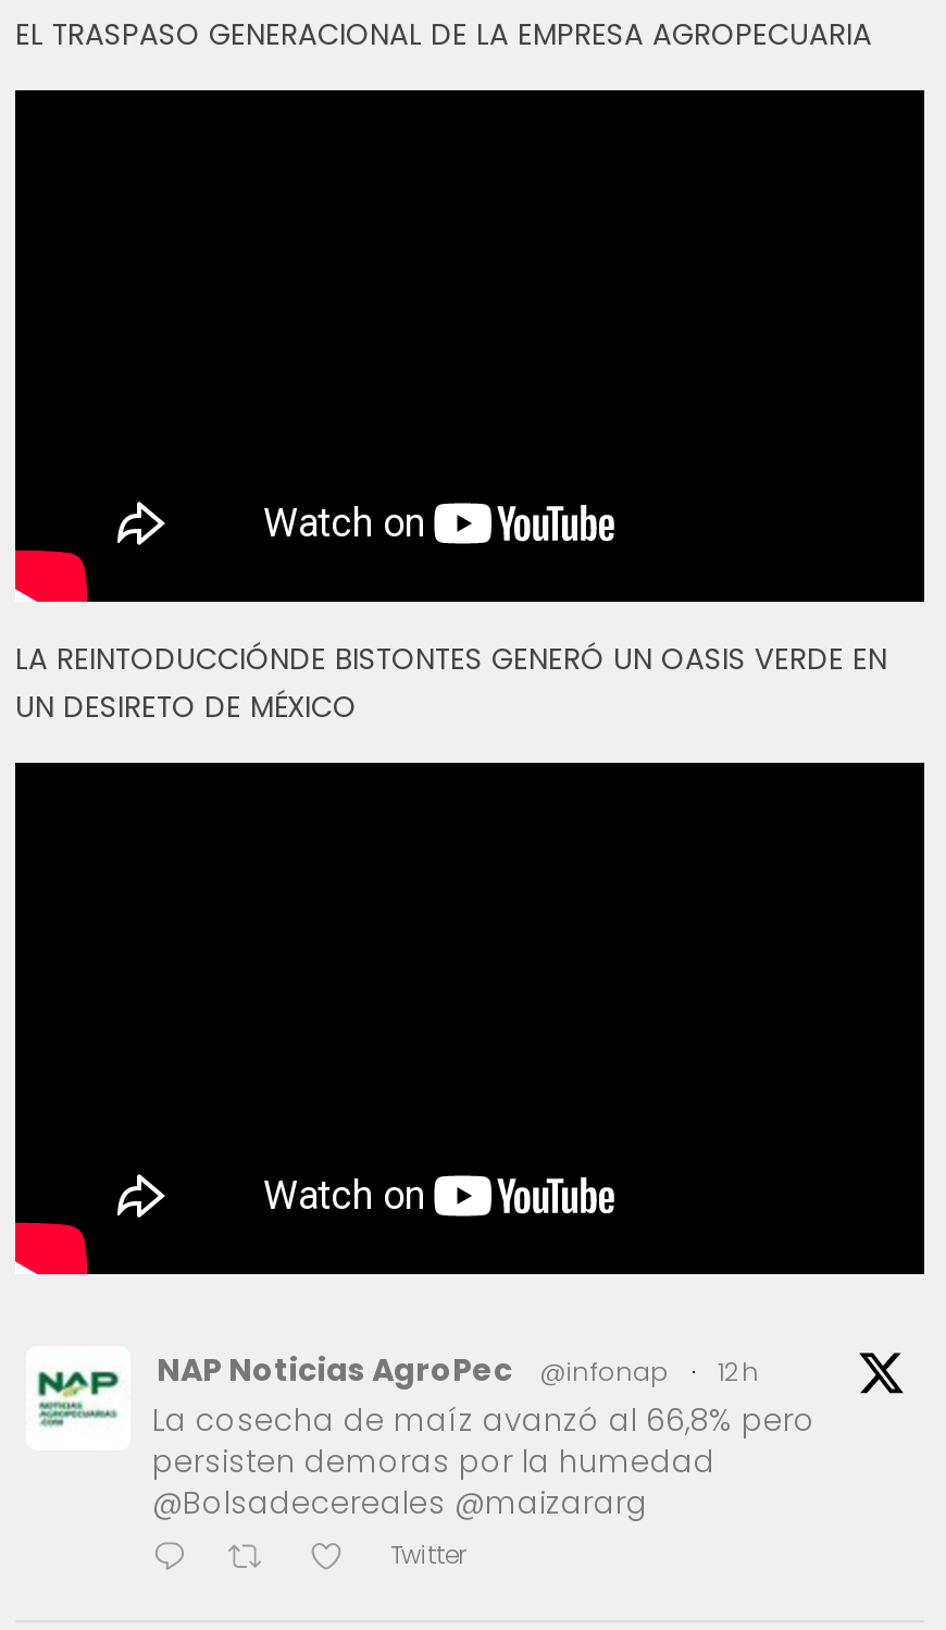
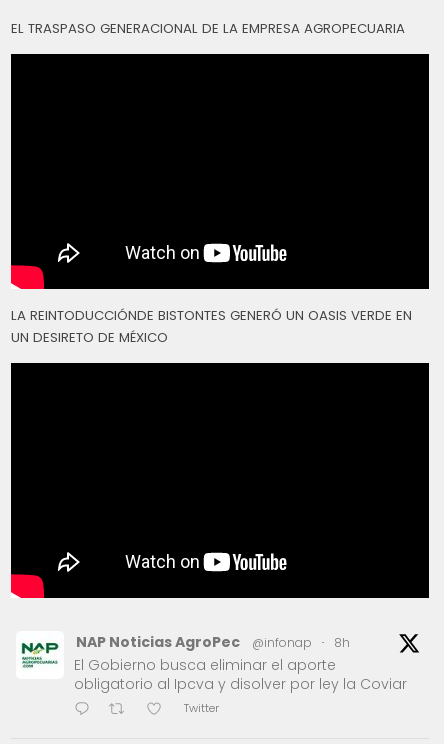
- 12h
- La cosecha de maíz avanzó al 66,8% pero
- persisten demoras por la humedad
- @Bolsadecereales @maizararg
+ 8h
+ El Gobierno busca eliminar el aporte
+ obligatorio al Ipcva y disolver por ley la Coviar
